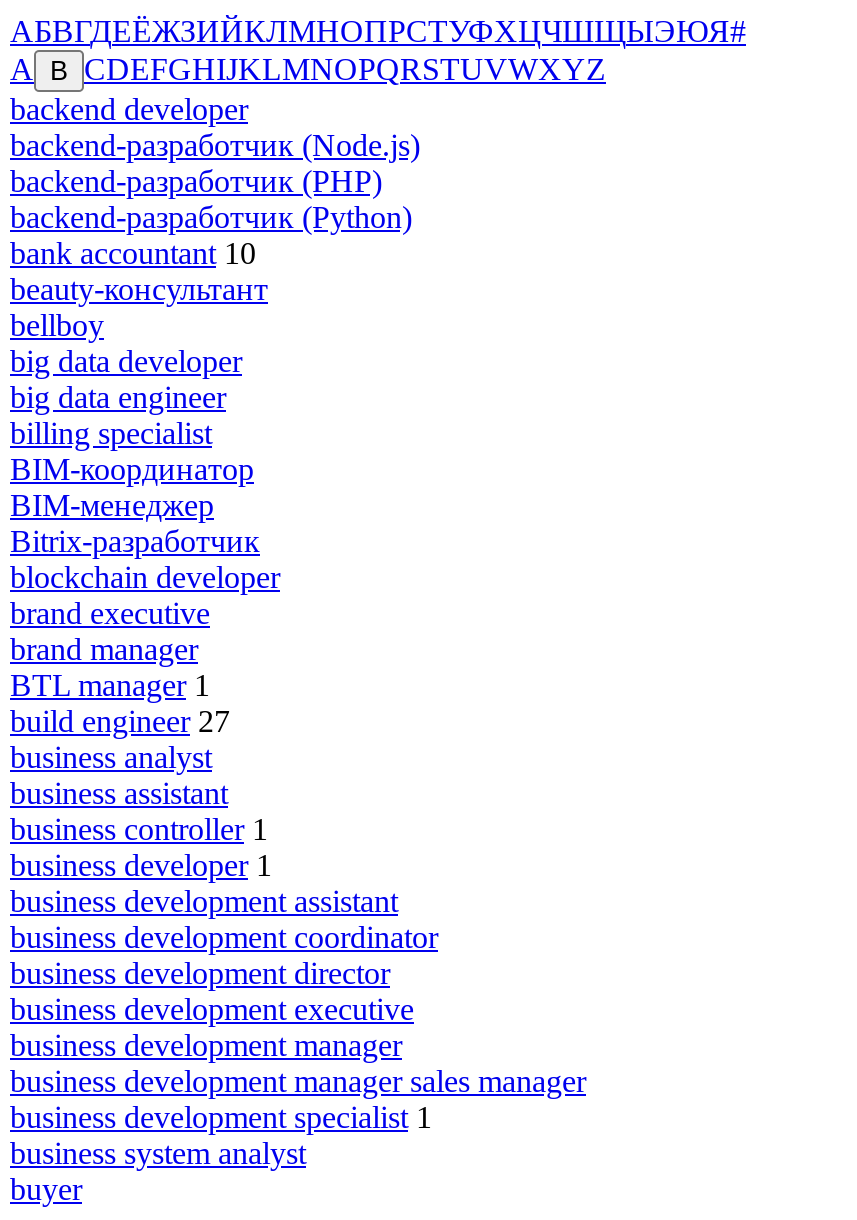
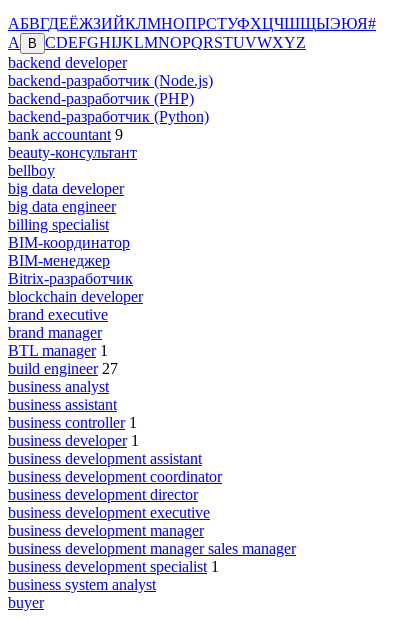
- bank accountant 10
+ bank accountant 9
